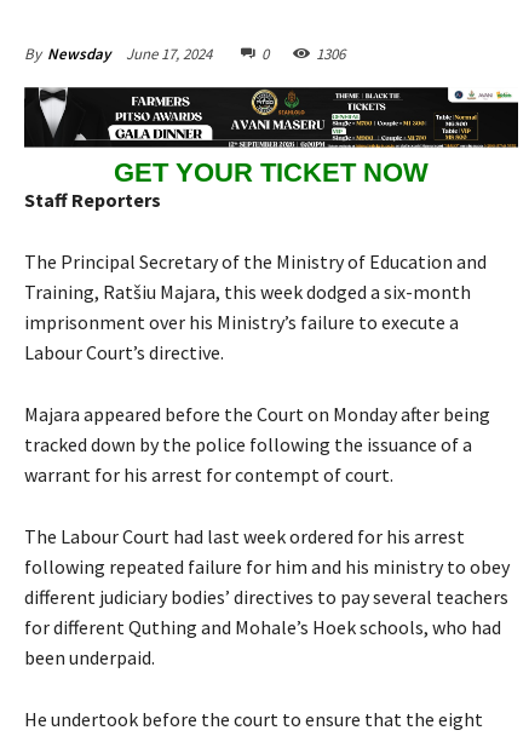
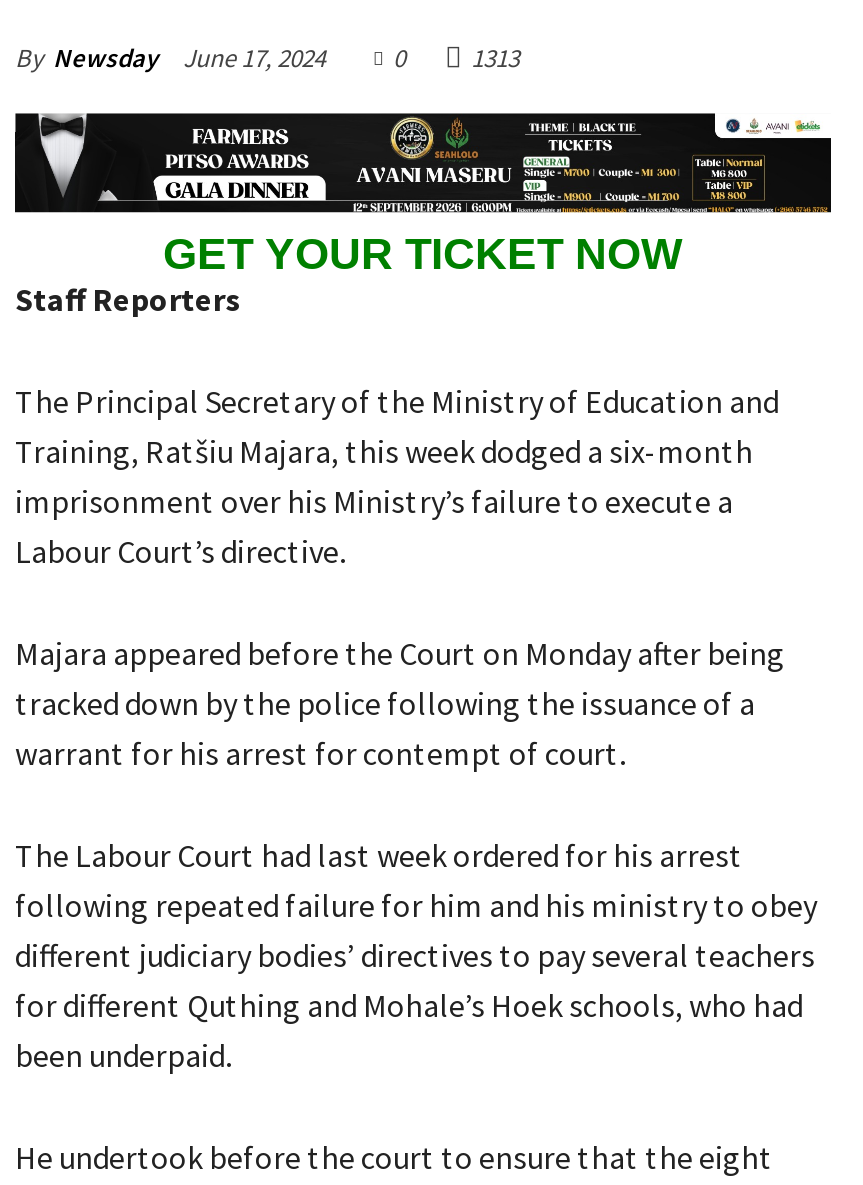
- 1306
+ 1313
